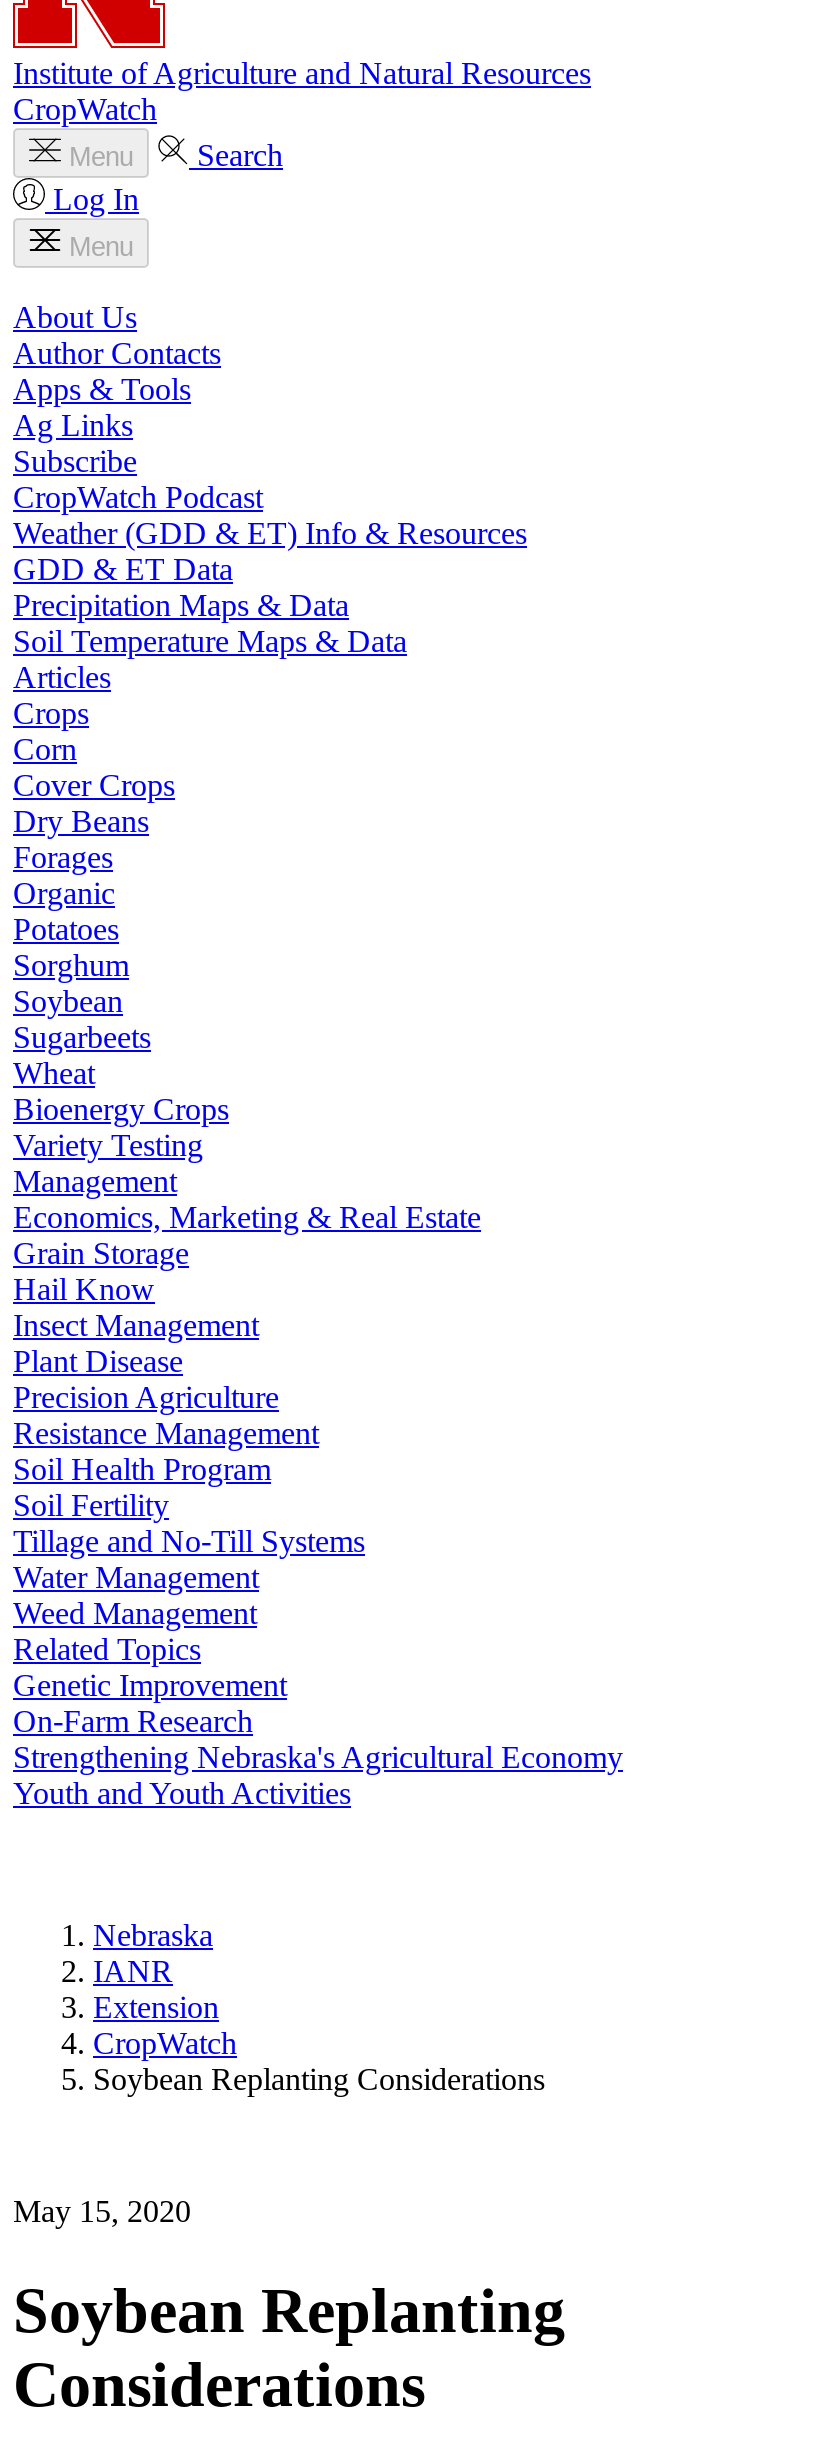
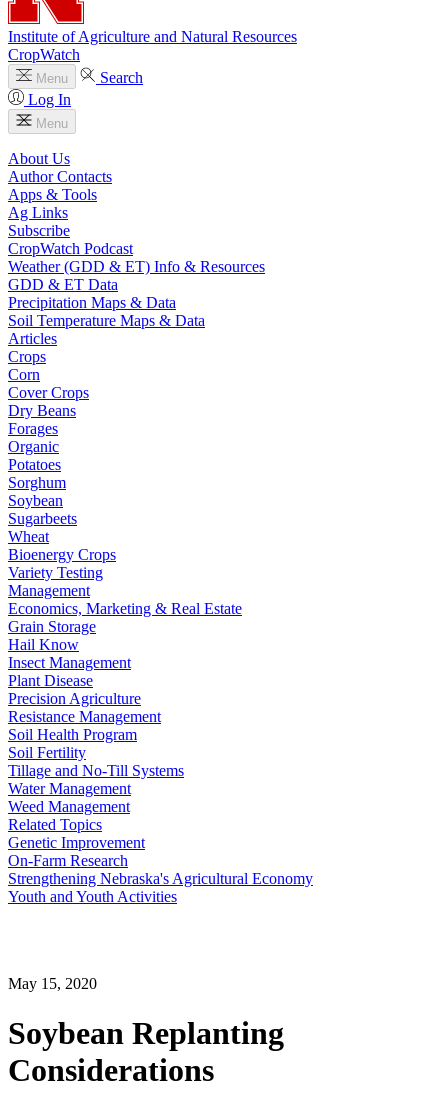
- Nebraska
- IANR
- Extension
- CropWatch
- Soybean Replanting Considerations
